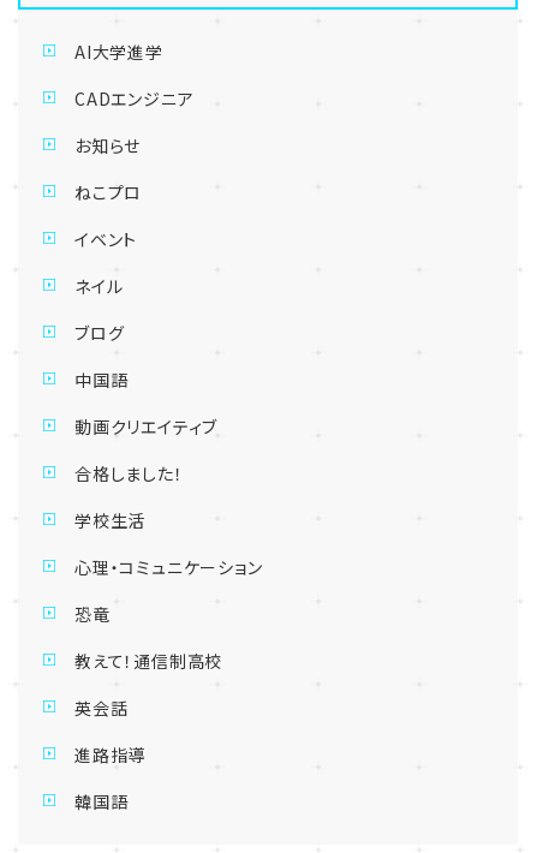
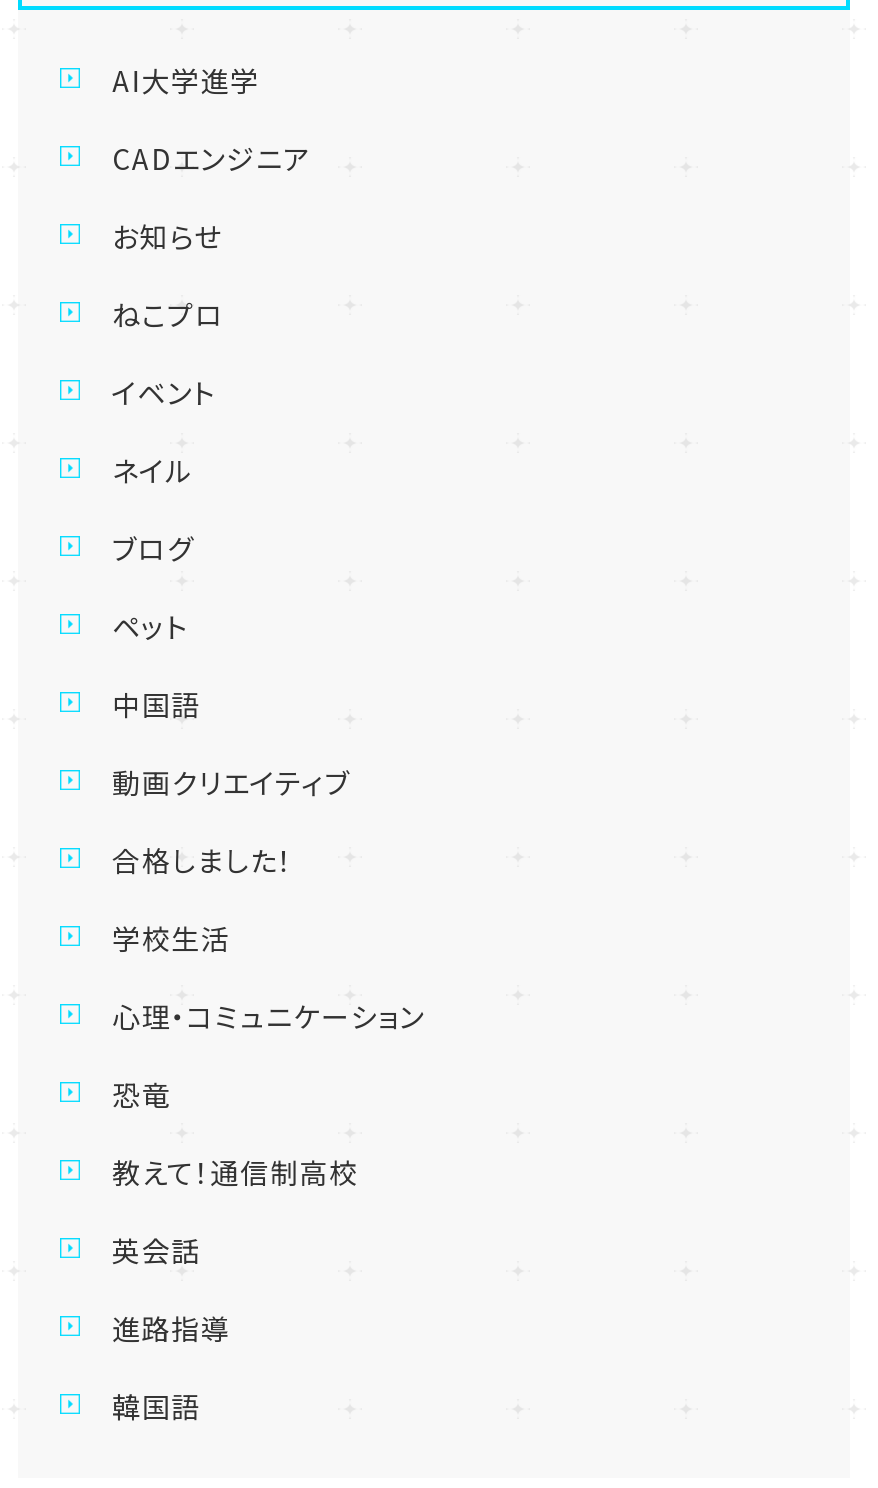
+ ペット
